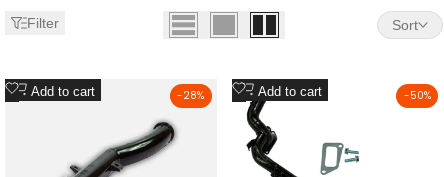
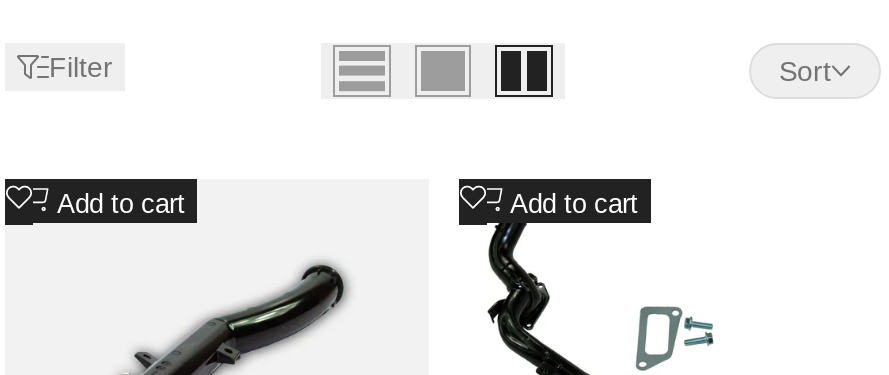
- -28%

- -50%
